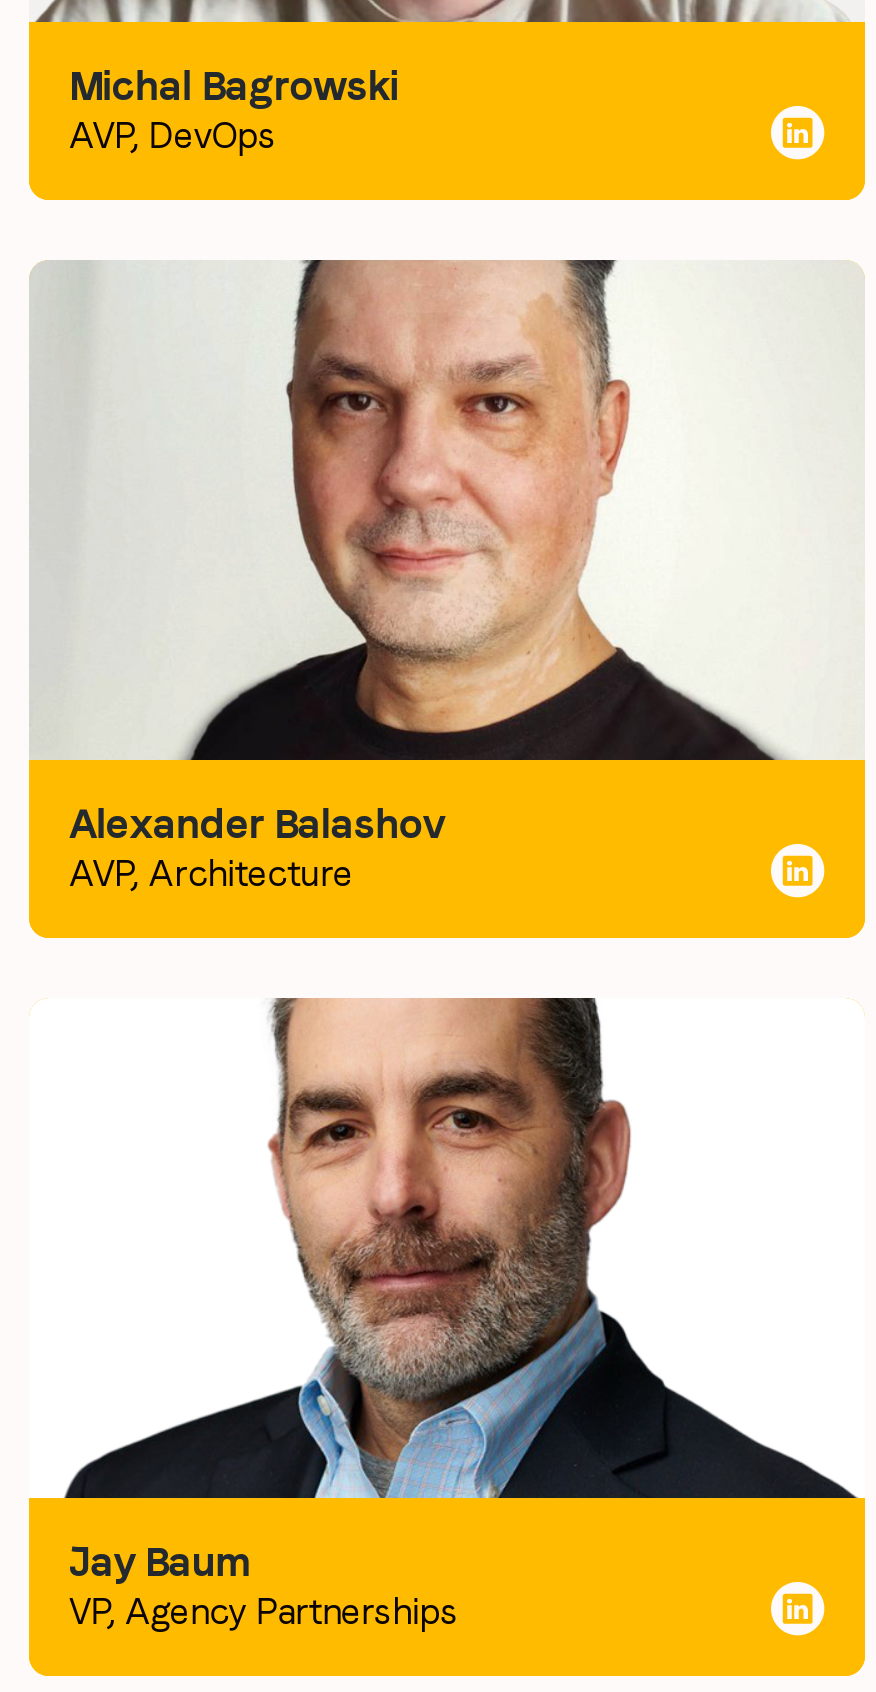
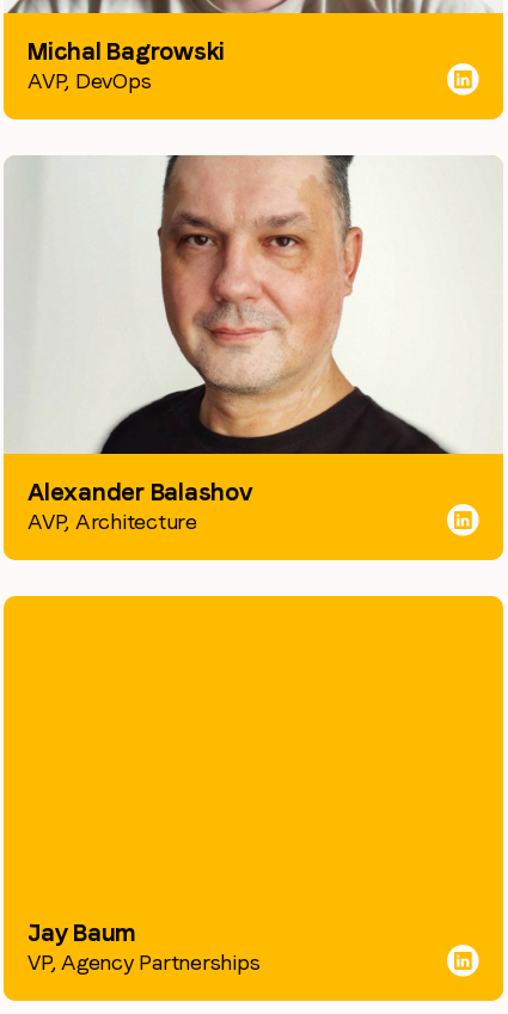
- [image]
